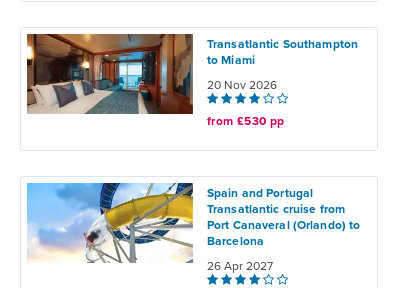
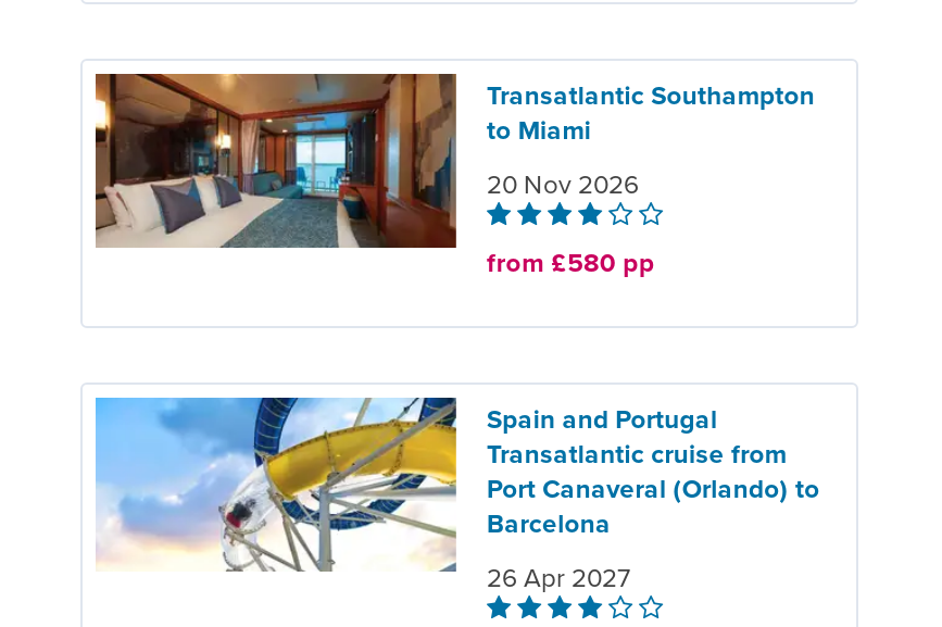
- from £530 pp
+ from £580 pp
